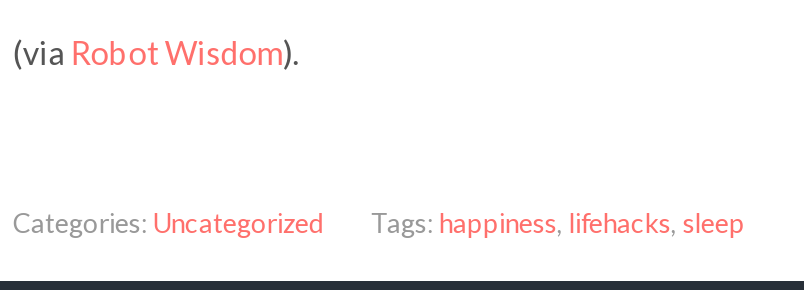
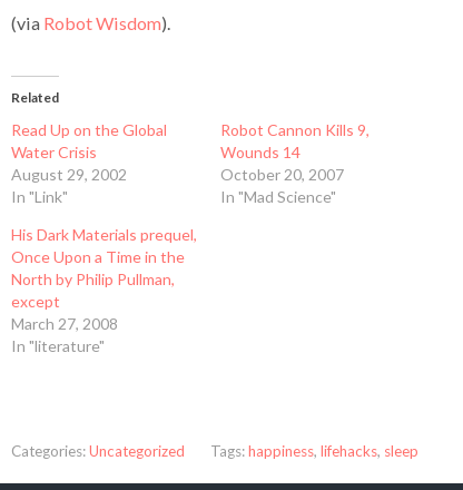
+ Related
+ Read Up on the Global
+ Water Crisis
+ August 29, 2002
+ In "Link"

+ Robot Cannon Kills 9,
+ Wounds 14
+ October 20, 2007
+ In "Mad Science"
+ His Dark Materials prequel,
+ Once Upon a Time in the
+ North by Philip Pullman,
+ except
+ March 27, 2008
+ In "literature"
